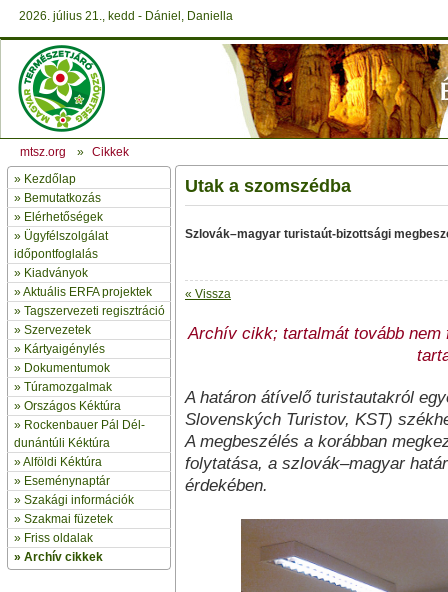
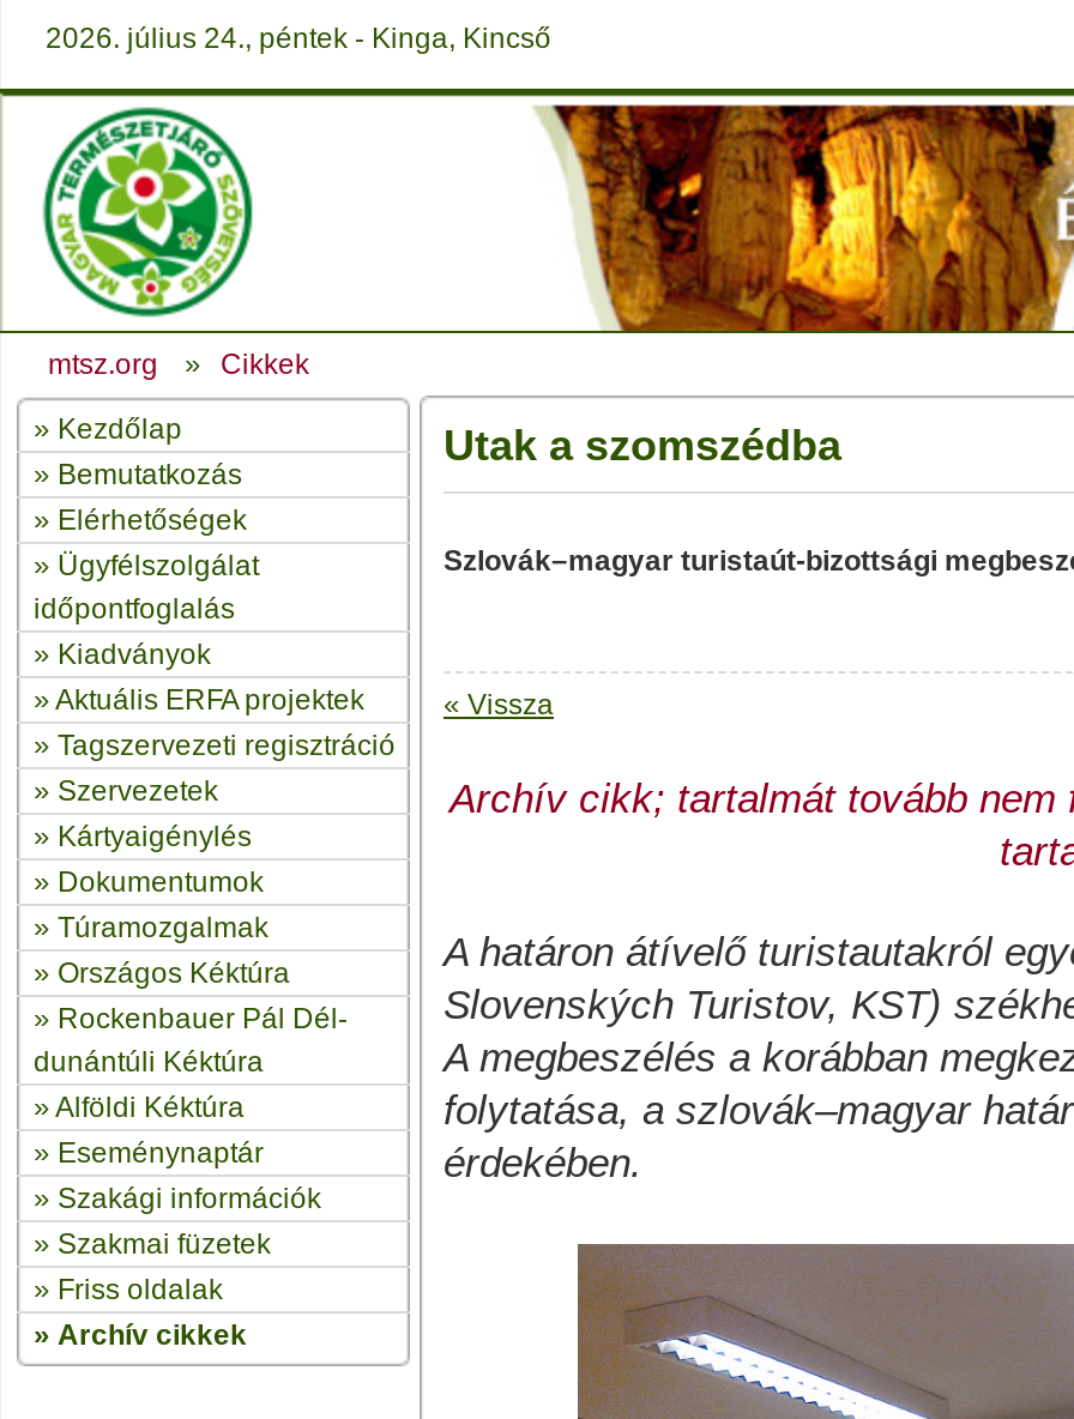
- 2026. július 21., kedd - Dániel, Daniella
+ 2026. július 24., péntek - Kinga, Kincső
